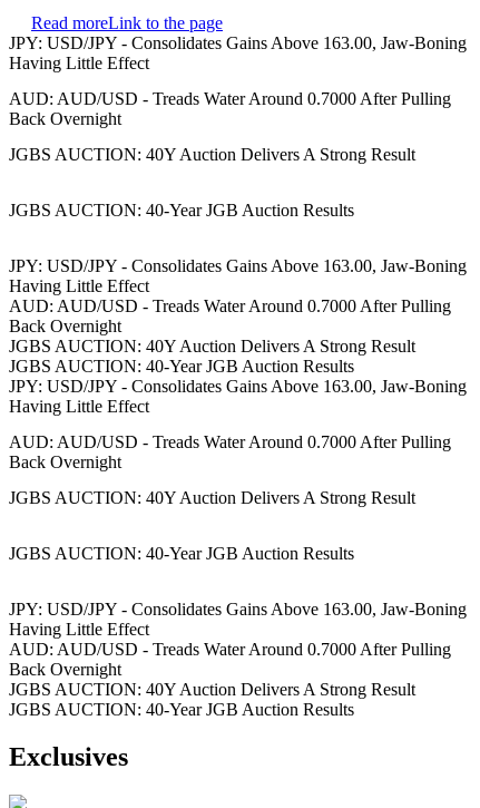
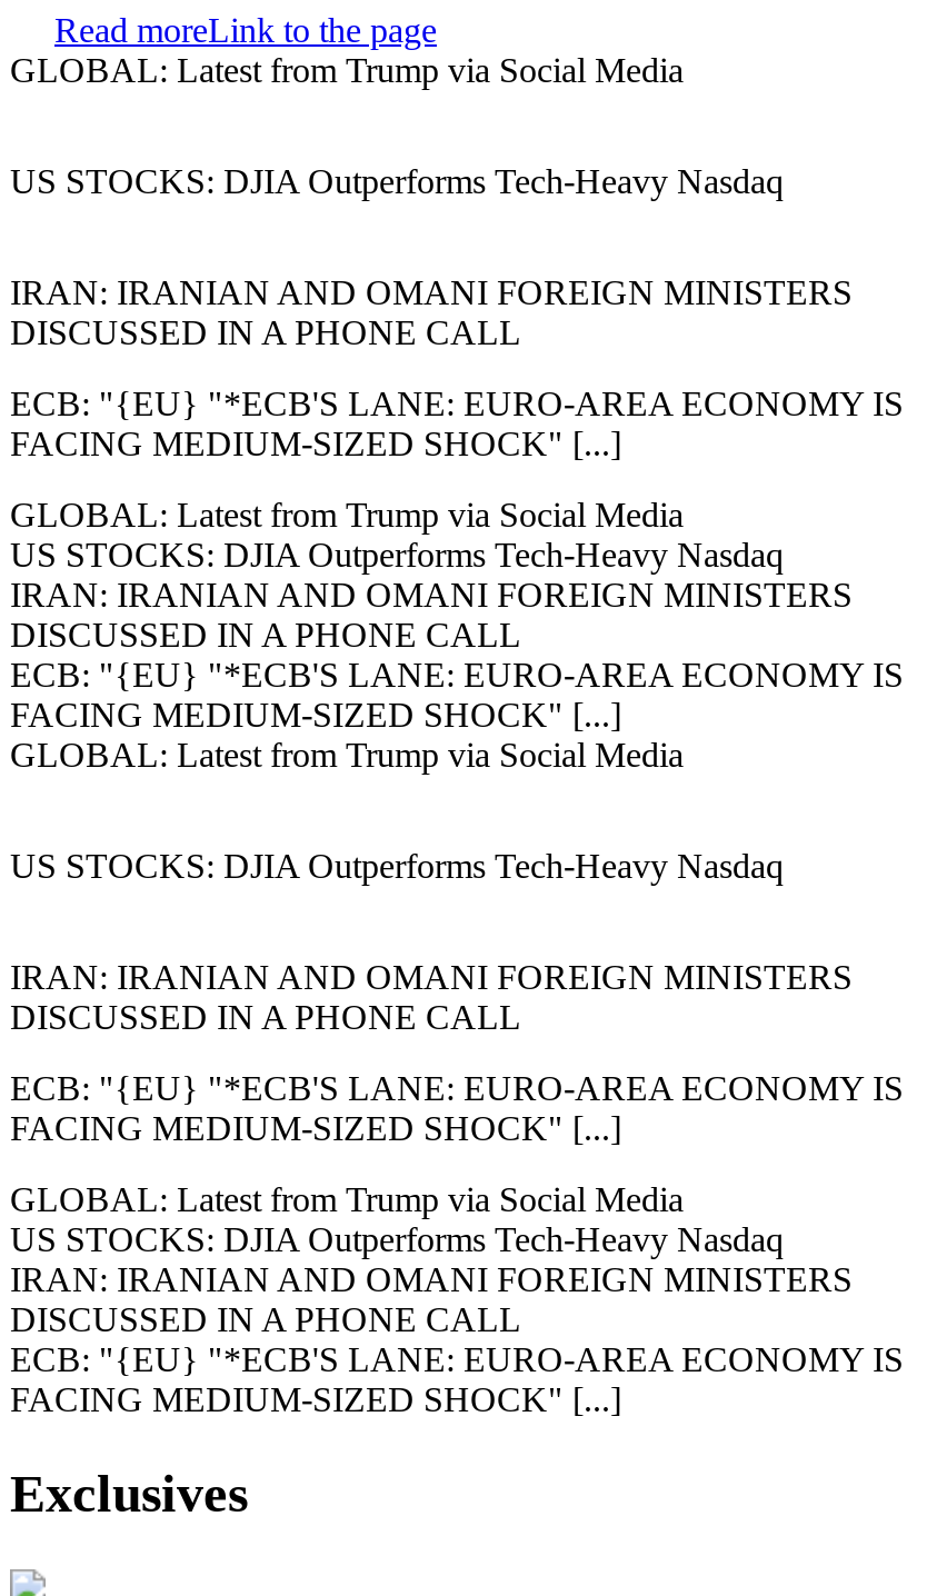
- JPY: USD/JPY - Consolidates Gains Above 163.00, Jaw-Boning
- Having Little Effect
+ GLOBAL: Latest from Trump via Social Media

- AUD: AUD/USD - Treads Water Around 0.7000 After Pulling
- Back Overnight
+ US STOCKS: DJIA Outperforms Tech-Heavy Nasdaq

- JGBS AUCTION: 40Y Auction Delivers A Strong Result
+ IRAN: IRANIAN AND OMANI FOREIGN MINISTERS
+ DISCUSSED IN A PHONE CALL

- JGBS AUCTION: 40-Year JGB Auction Results
+ ECB: "{EU} "*ECB'S LANE: EURO-AREA ECONOMY IS
+ FACING MEDIUM-SIZED SHOCK" [...]

- JPY: USD/JPY - Consolidates Gains Above 163.00, Jaw-Boning
- Having Little Effect
- AUD: AUD/USD - Treads Water Around 0.7000 After Pulling
- Back Overnight
- JGBS AUCTION: 40Y Auction Delivers A Strong Result
- JGBS AUCTION: 40-Year JGB Auction Results
- JPY: USD/JPY - Consolidates Gains Above 163.00, Jaw-Boning
- Having Little Effect
+ GLOBAL: Latest from Trump via Social Media
+ US STOCKS: DJIA Outperforms Tech-Heavy Nasdaq
+ IRAN: IRANIAN AND OMANI FOREIGN MINISTERS
+ DISCUSSED IN A PHONE CALL
+ ECB: "{EU} "*ECB'S LANE: EURO-AREA ECONOMY IS
+ FACING MEDIUM-SIZED SHOCK" [...]
+ GLOBAL: Latest from Trump via Social Media

- AUD: AUD/USD - Treads Water Around 0.7000 After Pulling
- Back Overnight
+ US STOCKS: DJIA Outperforms Tech-Heavy Nasdaq

- JGBS AUCTION: 40Y Auction Delivers A Strong Result
+ IRAN: IRANIAN AND OMANI FOREIGN MINISTERS
+ DISCUSSED IN A PHONE CALL

- JGBS AUCTION: 40-Year JGB Auction Results
+ ECB: "{EU} "*ECB'S LANE: EURO-AREA ECONOMY IS
+ FACING MEDIUM-SIZED SHOCK" [...]

- JPY: USD/JPY - Consolidates Gains Above 163.00, Jaw-Boning
- Having Little Effect
- AUD: AUD/USD - Treads Water Around 0.7000 After Pulling
- Back Overnight
- JGBS AUCTION: 40Y Auction Delivers A Strong Result
- JGBS AUCTION: 40-Year JGB Auction Results
+ GLOBAL: Latest from Trump via Social Media
+ US STOCKS: DJIA Outperforms Tech-Heavy Nasdaq
+ IRAN: IRANIAN AND OMANI FOREIGN MINISTERS
+ DISCUSSED IN A PHONE CALL
+ ECB: "{EU} "*ECB'S LANE: EURO-AREA ECONOMY IS
+ FACING MEDIUM-SIZED SHOCK" [...]
